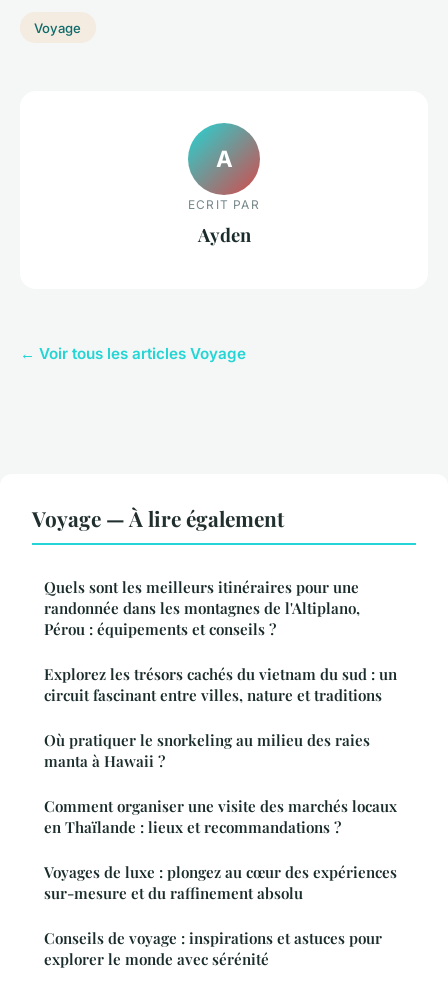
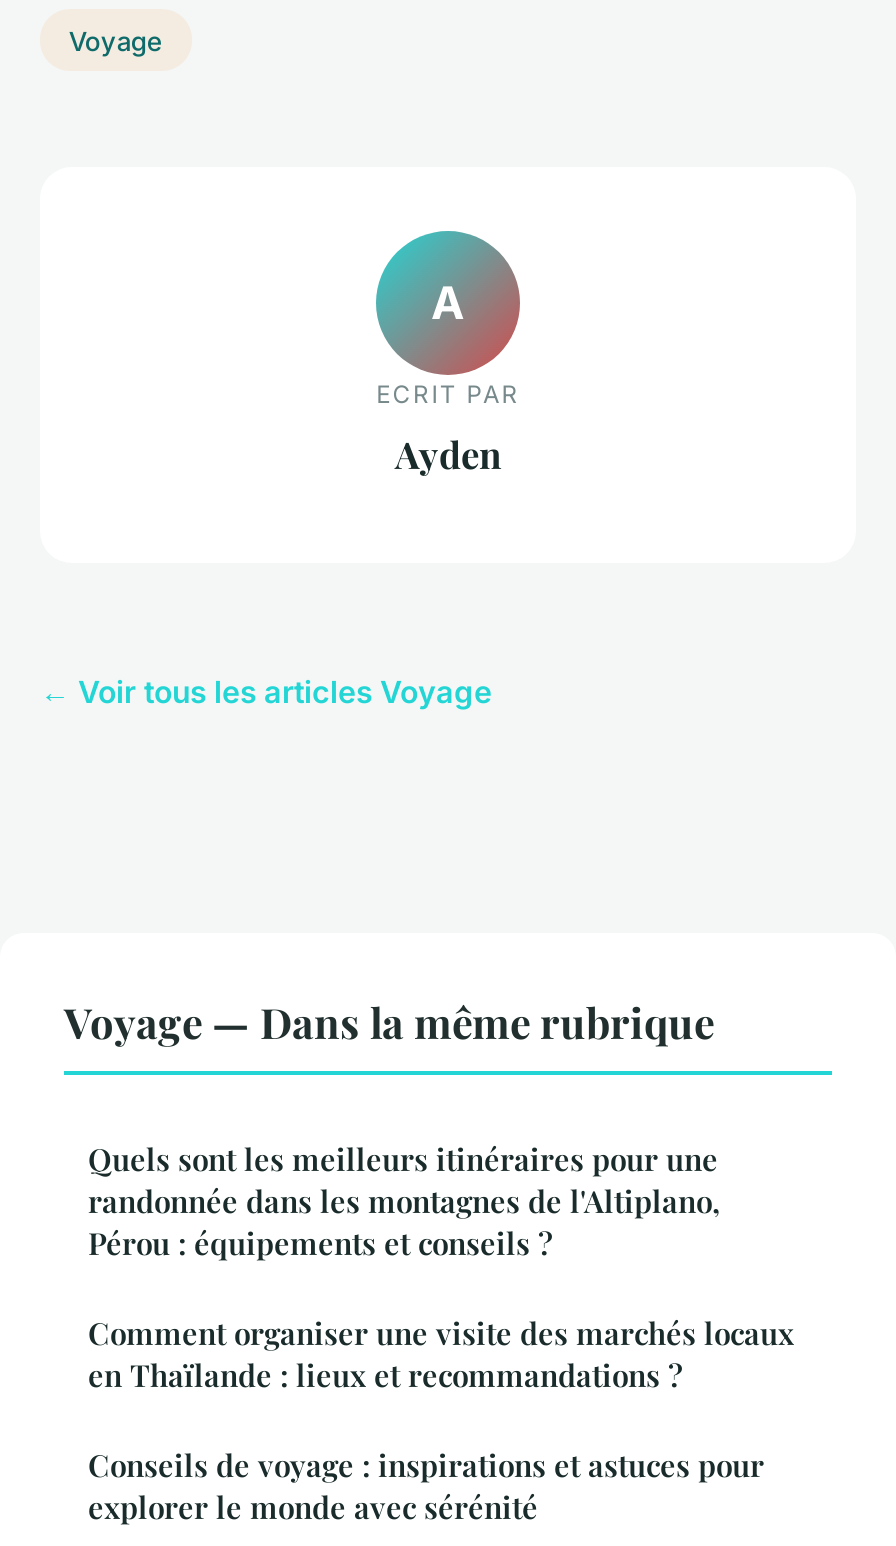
- Voyage — À lire également
+ Voyage — Dans la même rubrique

- Explorez les trésors cachés du vietnam du sud : un
- circuit fascinant entre villes, nature et traditions
- Où pratiquer le snorkeling au milieu des raies
- manta à Hawaii ?

- Voyages de luxe : plongez au cœur des expériences
- sur-mesure et du raffinement absolu
